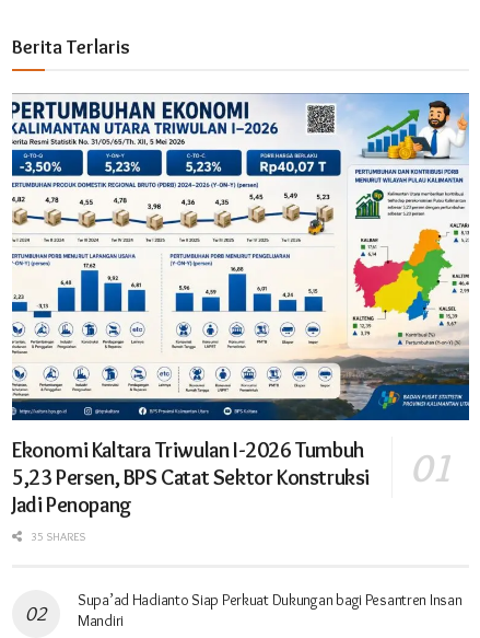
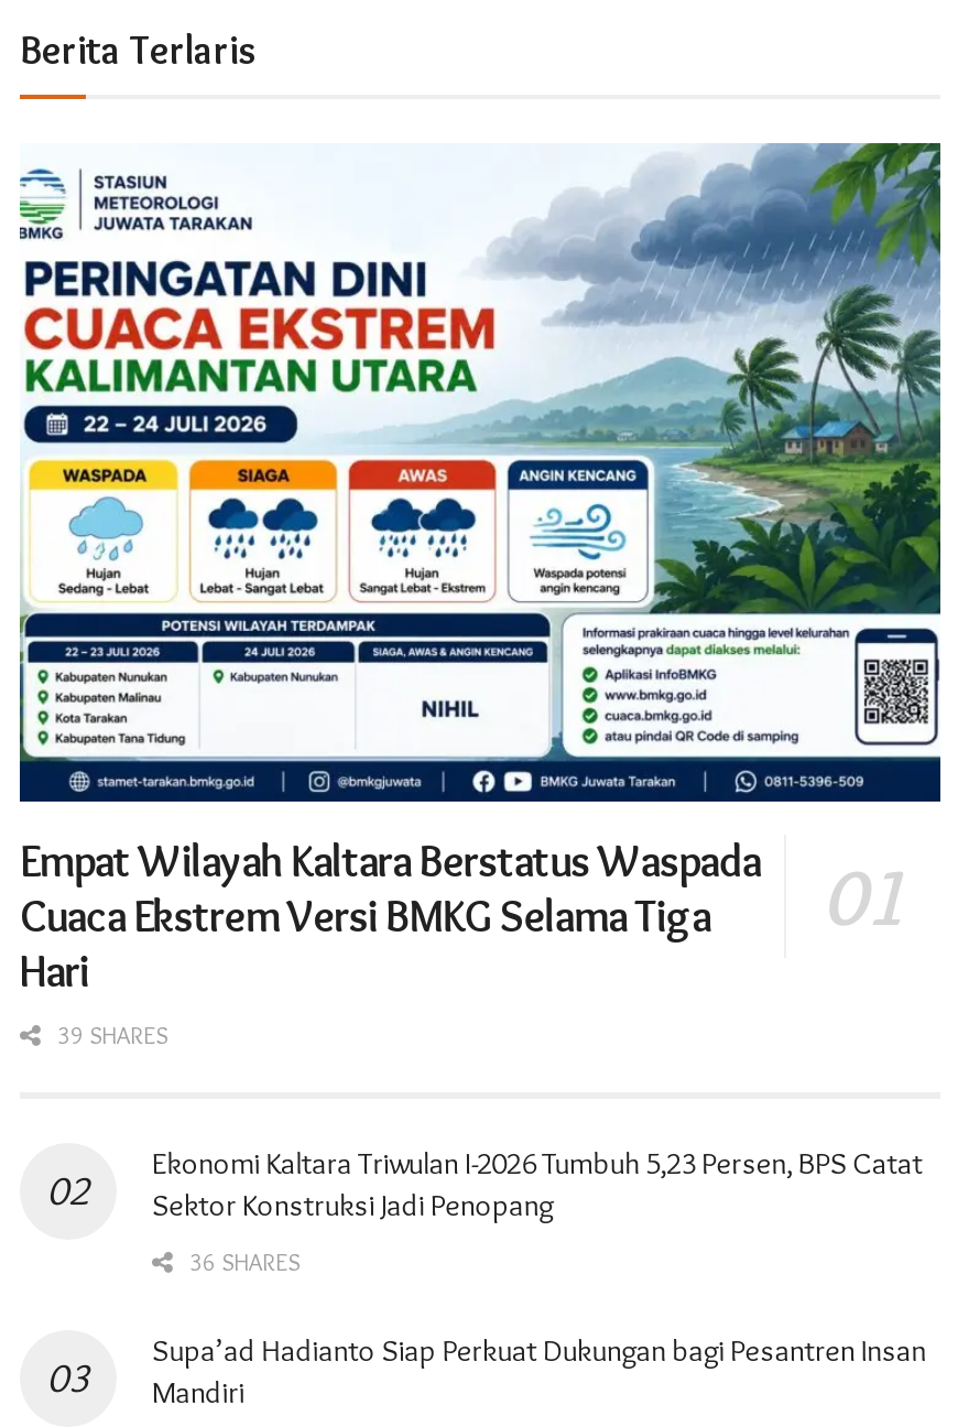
- [image]
- Ekonomi Kaltara Triwulan I-2026 Tumbuh
- 5,23 Persen, BPS Catat Sektor Konstruksi
- Jadi Penopang
- 35 SHARES
+ [image]
+ Empat Wilayah Kaltara Berstatus Waspada
+ Cuaca Ekstrem Versi BMKG Selama Tiga
+ Hari
+ 39 SHARES
+ Ekonomi Kaltara Triwulan I-2026 Tumbuh 5,23 Persen, BPS Catat
+ Sektor Konstruksi Jadi Penopang
+ 36 SHARES
